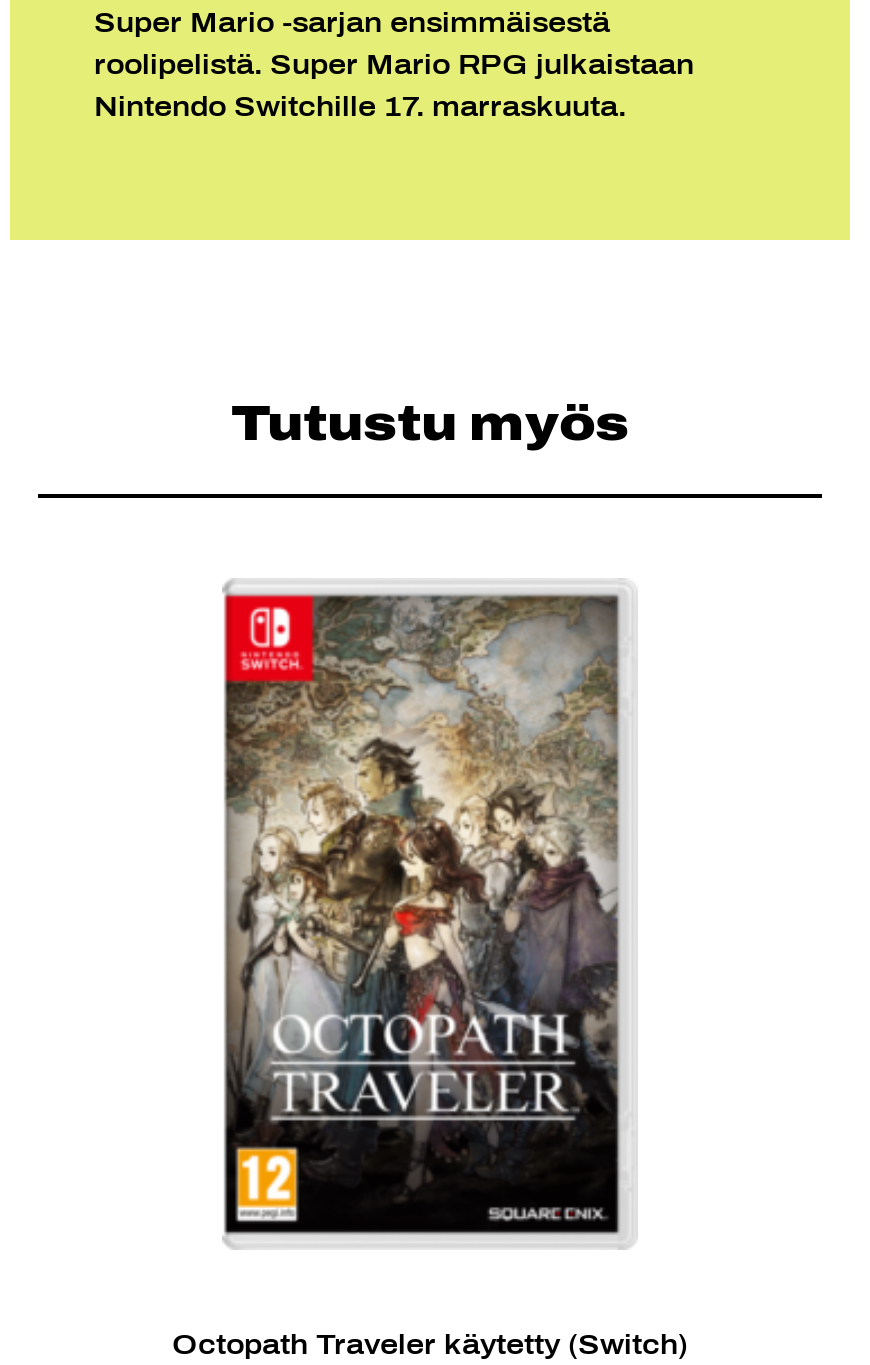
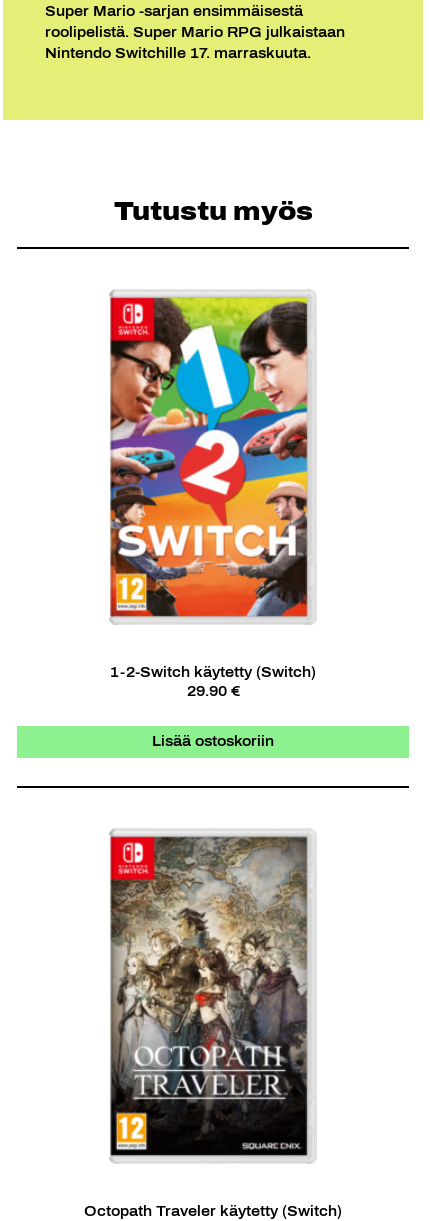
+ 1-2-Switch käytetty (Switch)
+ 29.90 €
+ Lisää ostoskoriin

+ [image]
